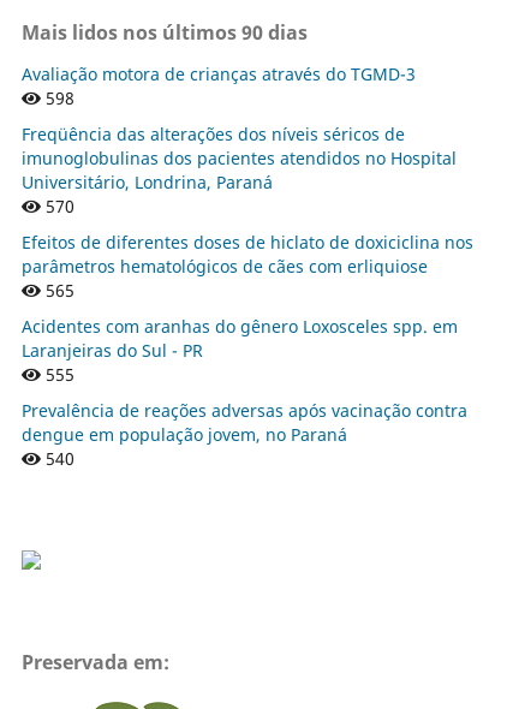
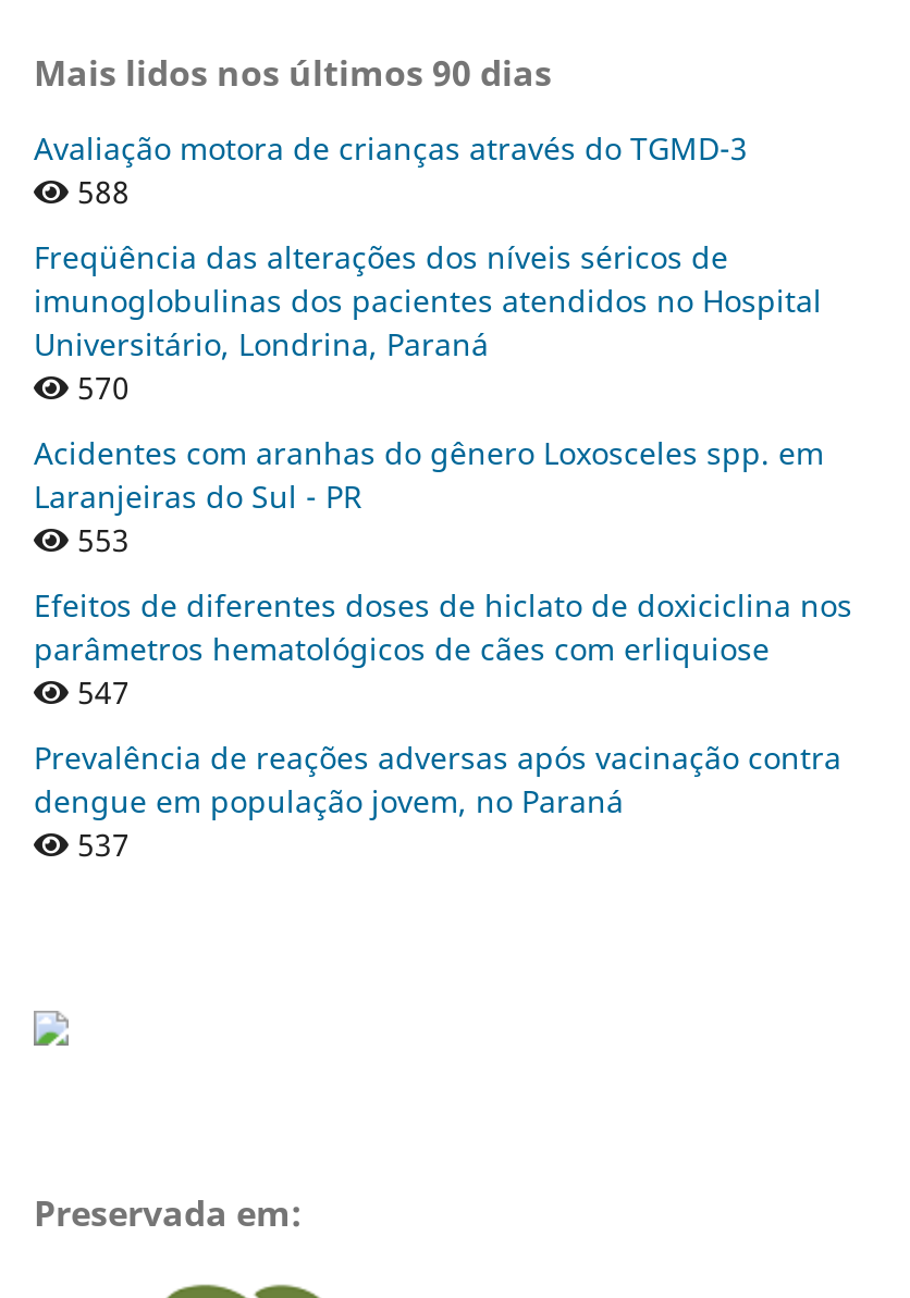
- 598
+ 588

+ 553

moved down: Efeitos de diferentes doses de hiclato de doxiciclina nos | parâmetros hematológicos de cães com erliquiose

- 565
- 555
+ 547

moved up: Acidentes com aranhas do gênero Loxosceles spp. em | Laranjeiras do Sul - PR

- 540
+ 537
